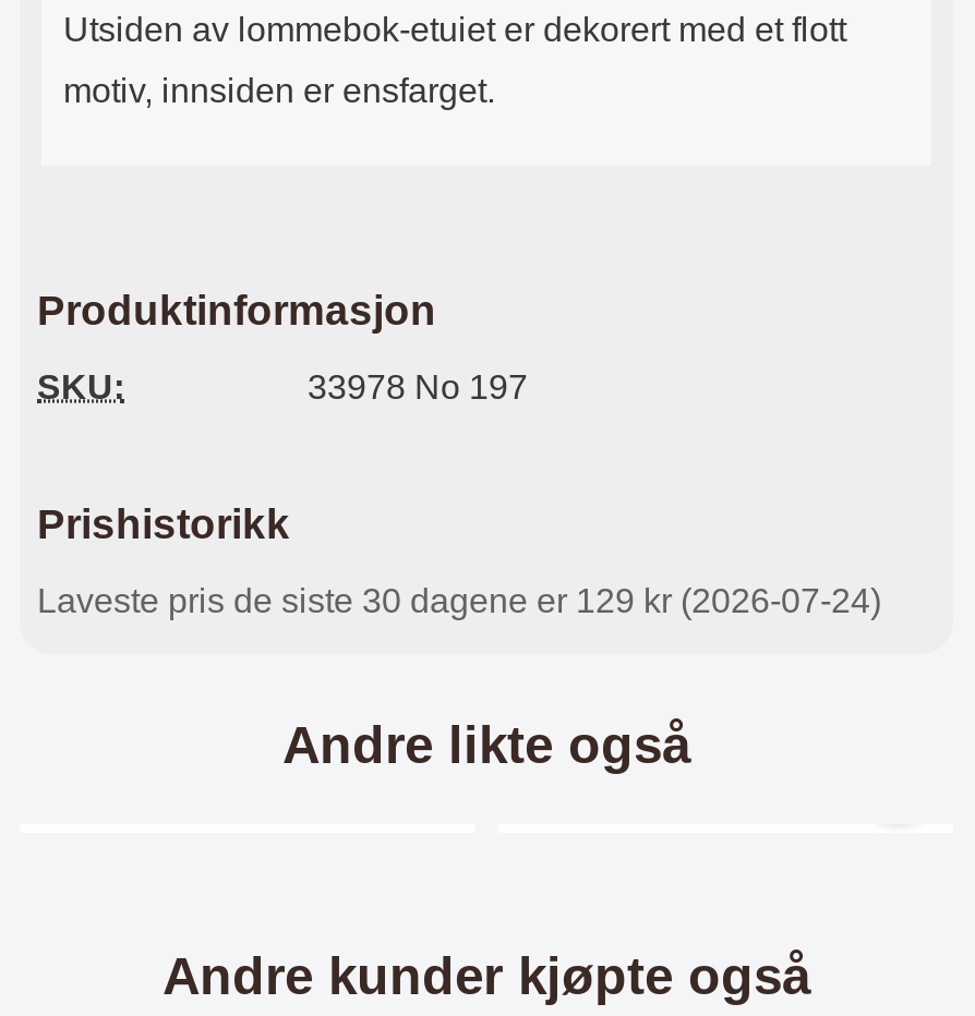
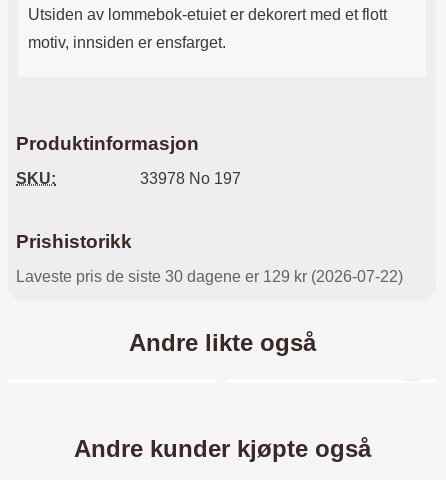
- Laveste pris de siste 30 dagene er 129 kr (2026-07-24)
+ Laveste pris de siste 30 dagene er 129 kr (2026-07-22)
